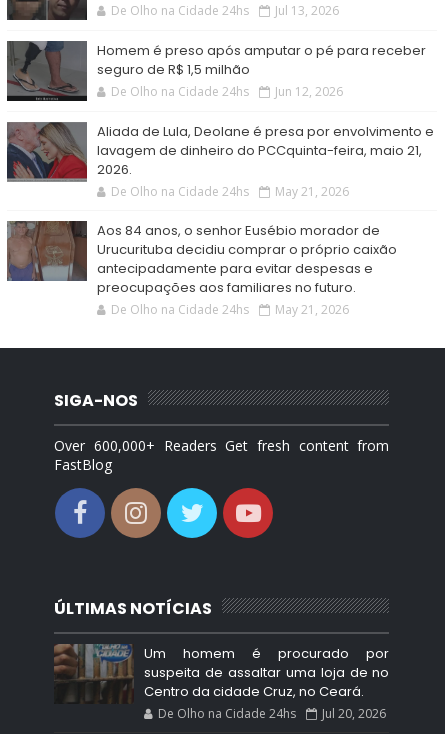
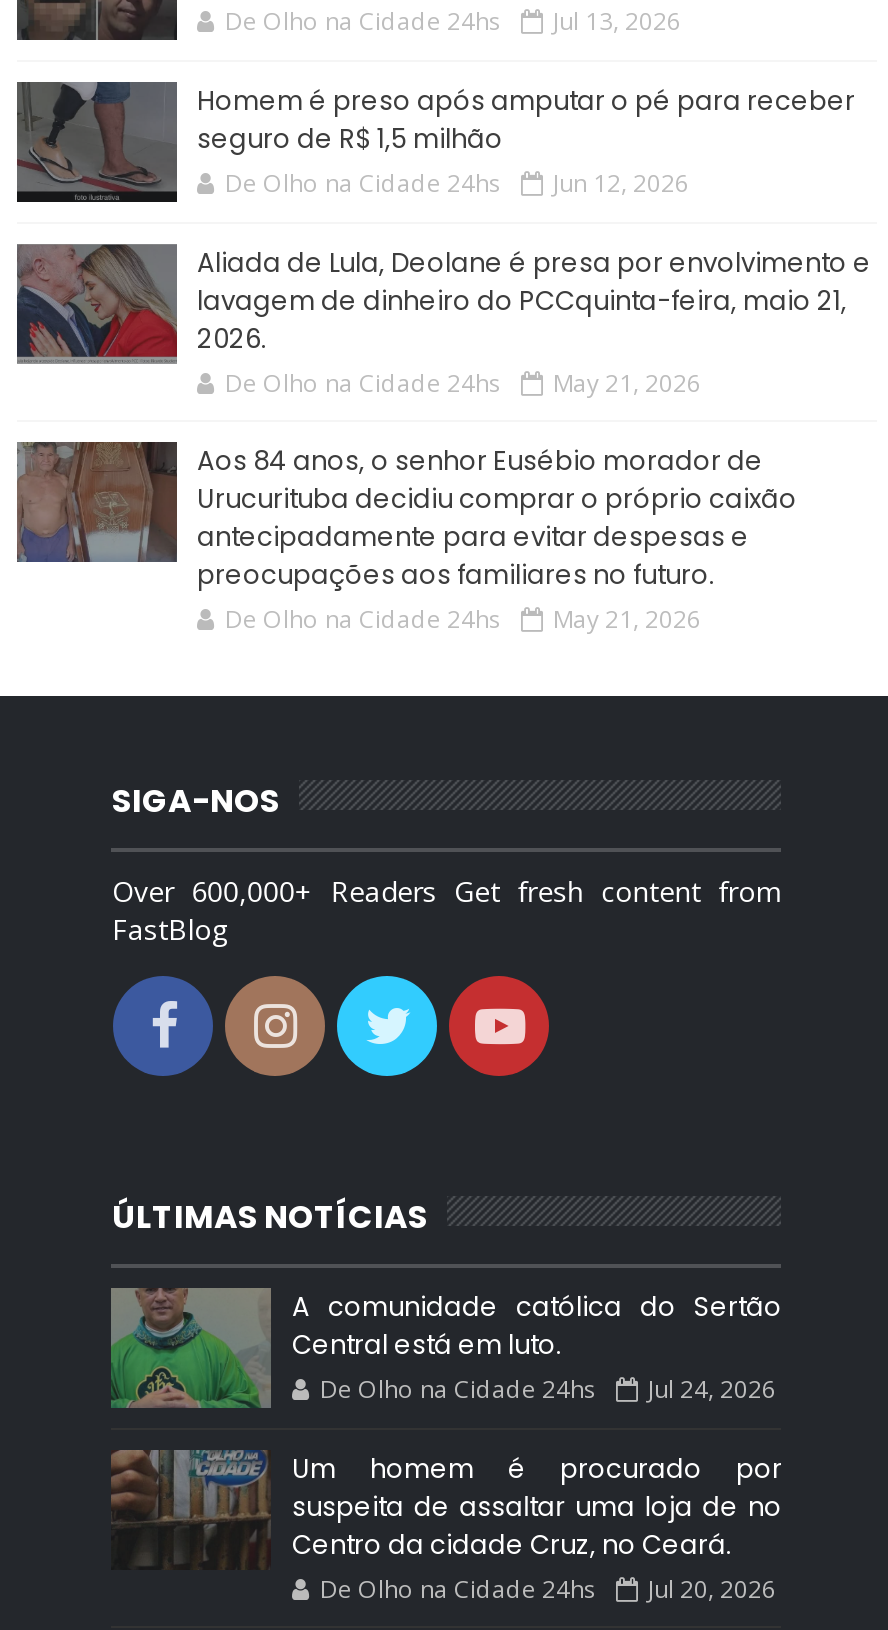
+ [image]
+ A comunidade católica do Sertão
+ Central está em luto.
+ De Olho na Cidade 24hs
+ Jul 24, 2026
